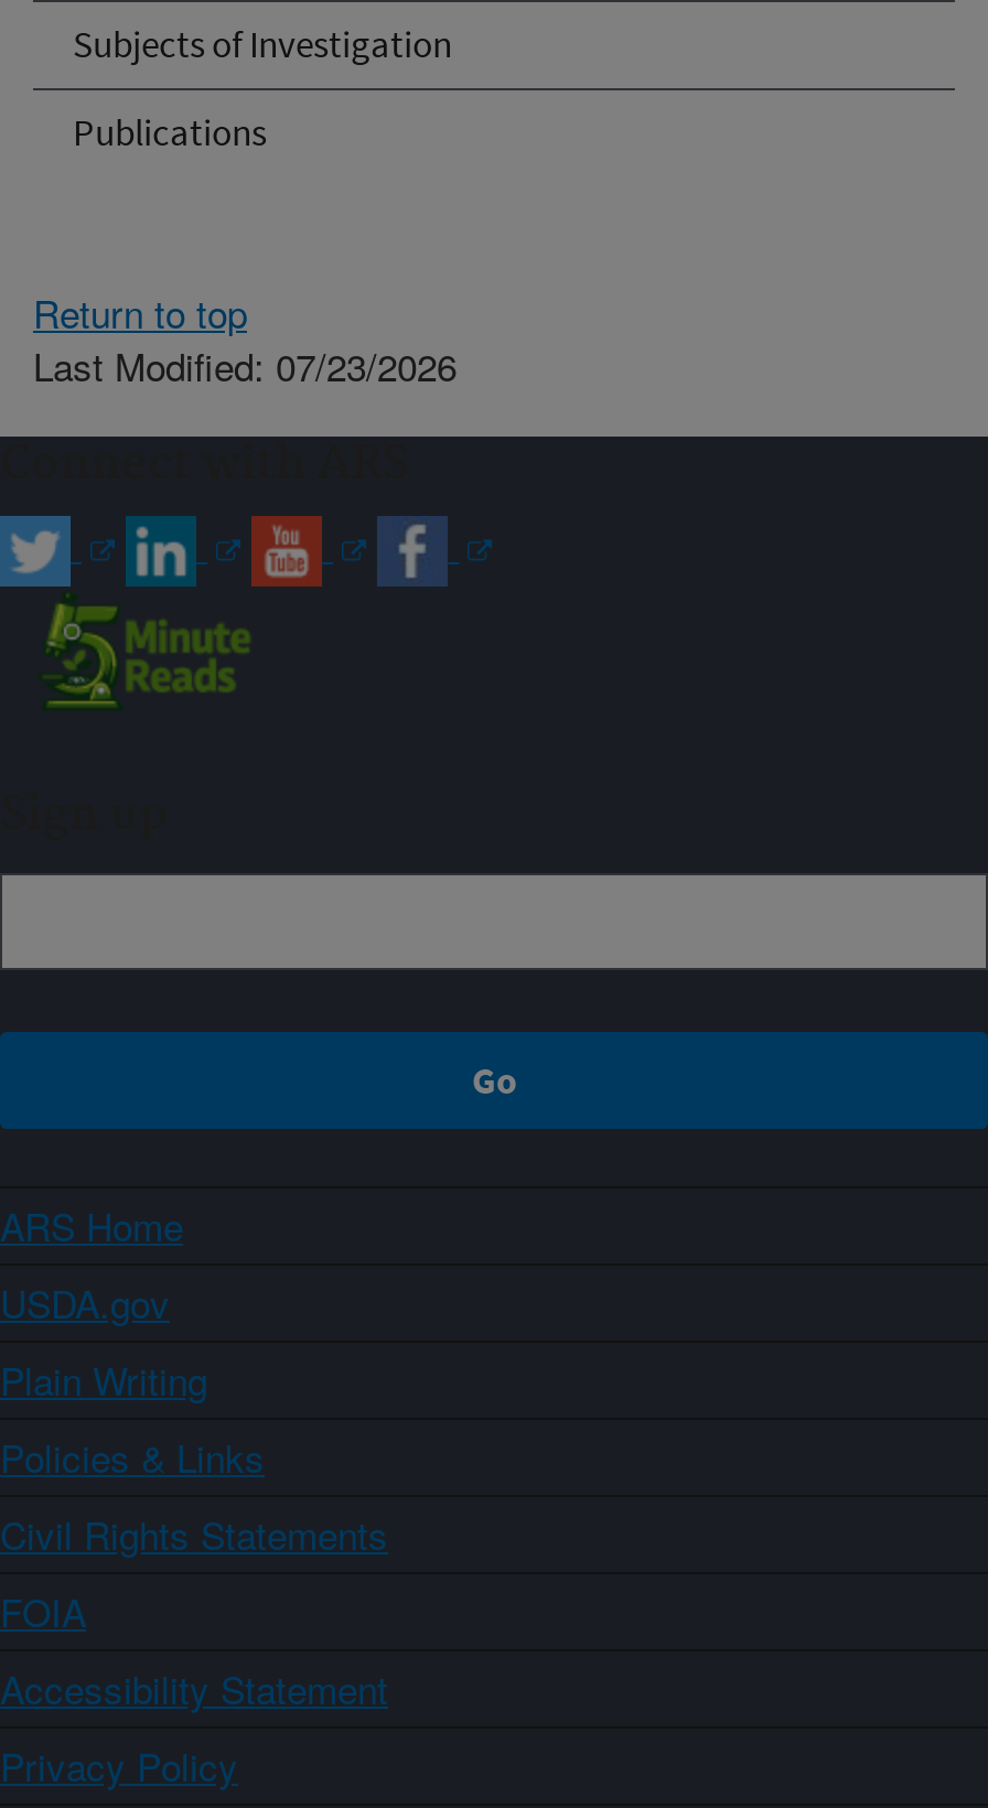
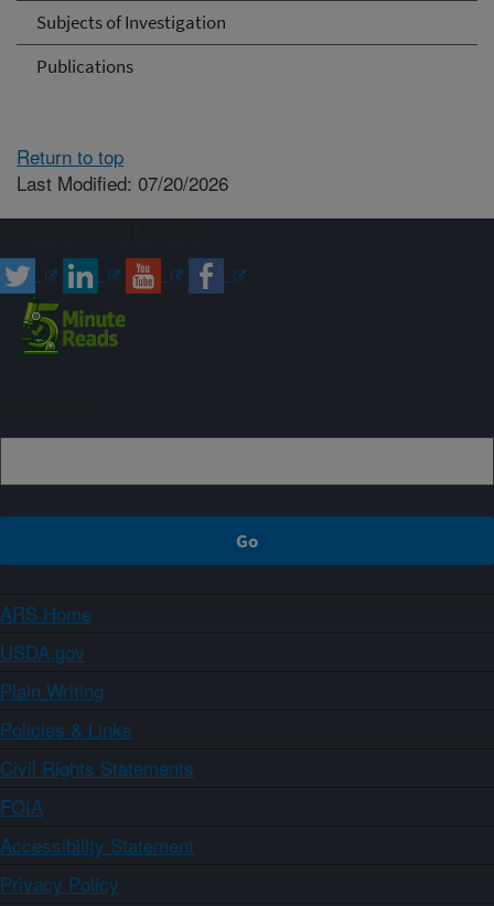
- Last Modified: 07/23/2026
+ Last Modified: 07/20/2026
